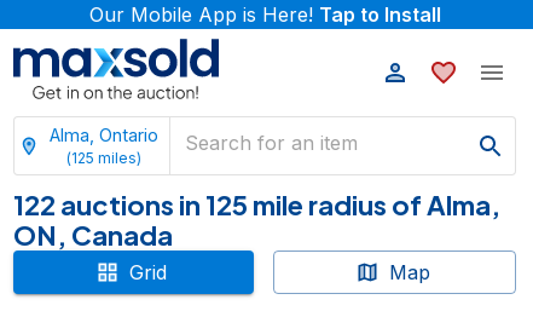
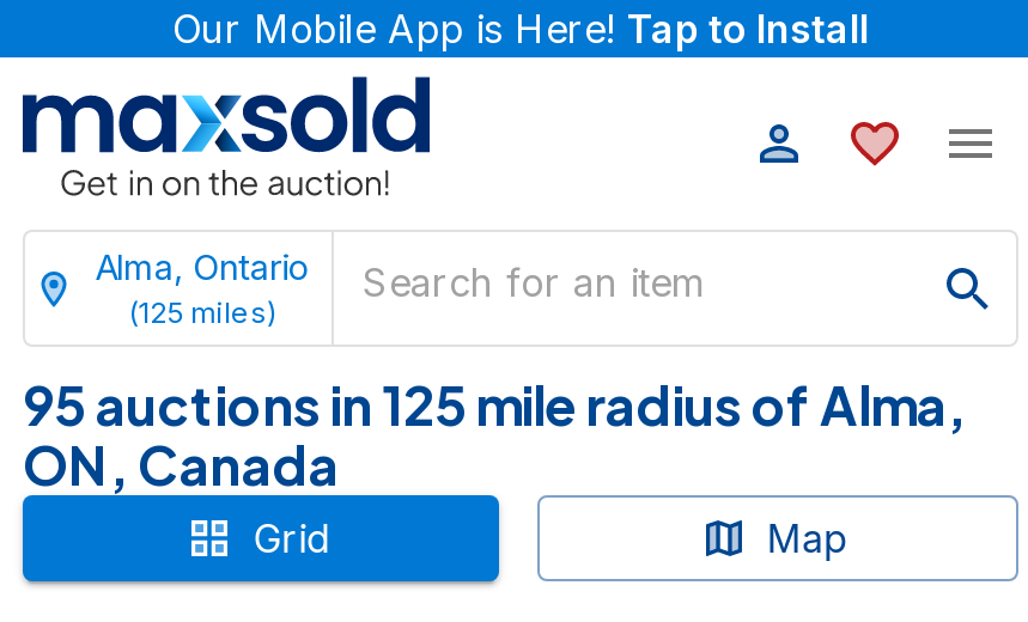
- 122 auctions in 125 mile radius of Alma,
+ 95 auctions in 125 mile radius of Alma,
